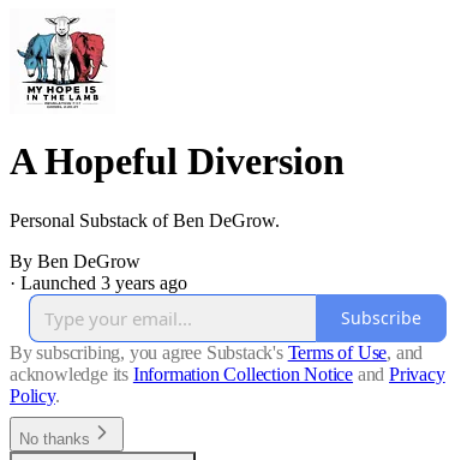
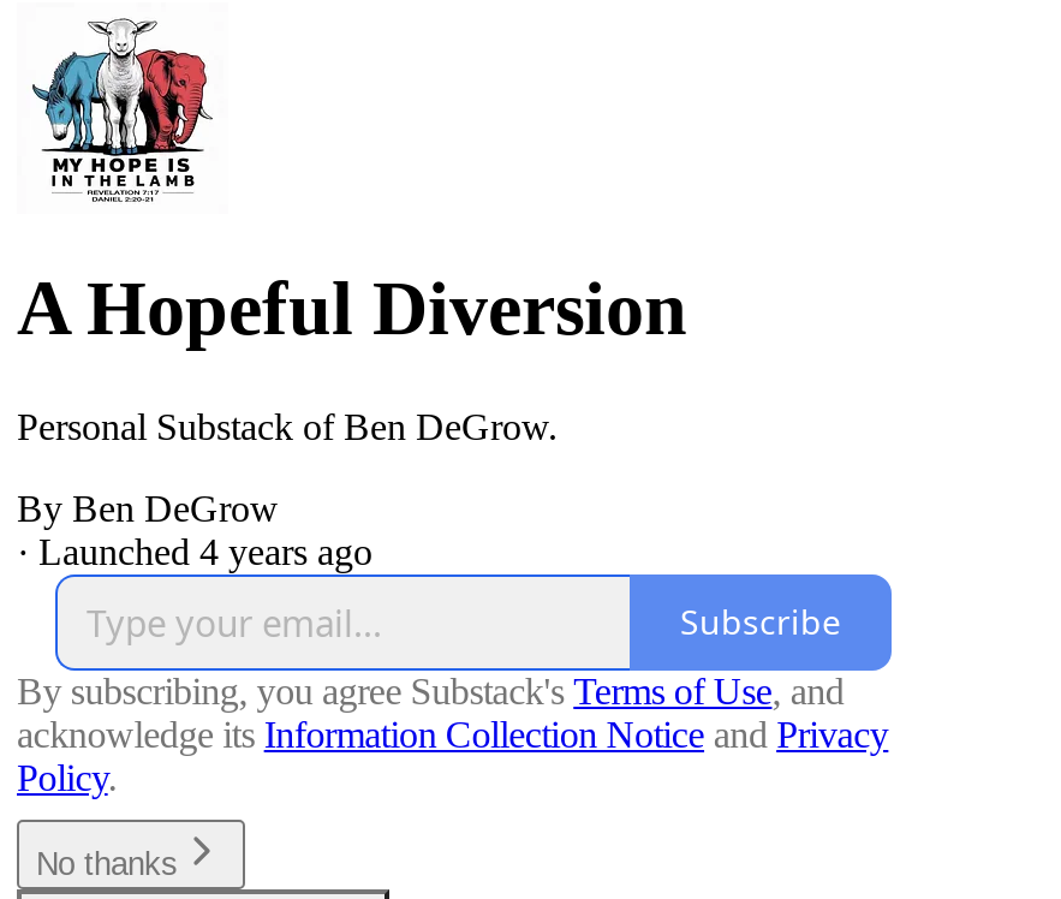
- · Launched 3 years ago
+ · Launched 4 years ago
